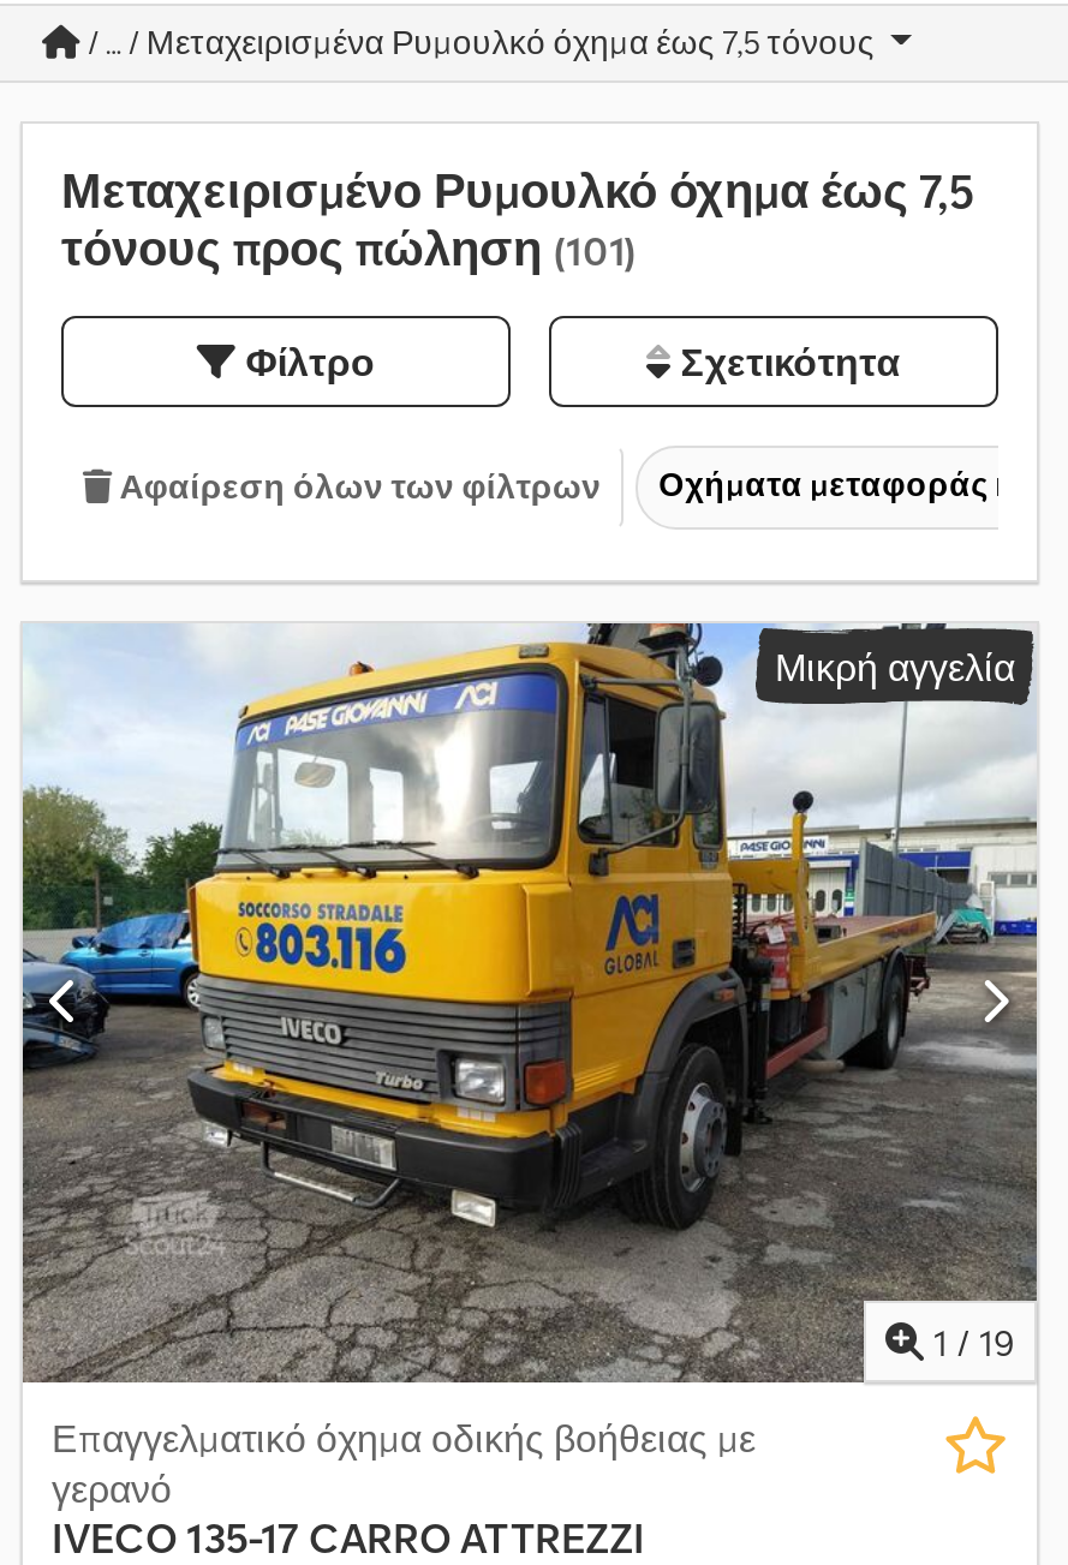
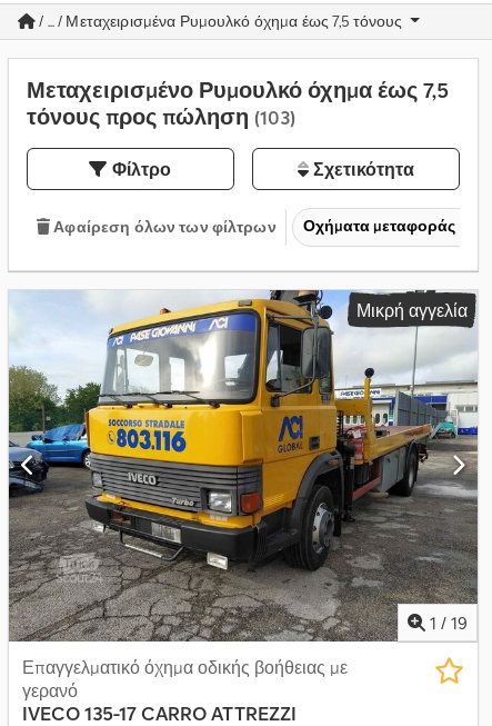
- τόνους προς πώληση (101)
+ τόνους προς πώληση (103)
